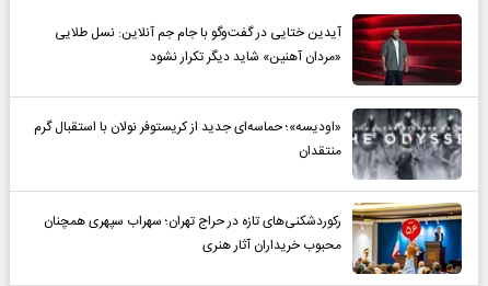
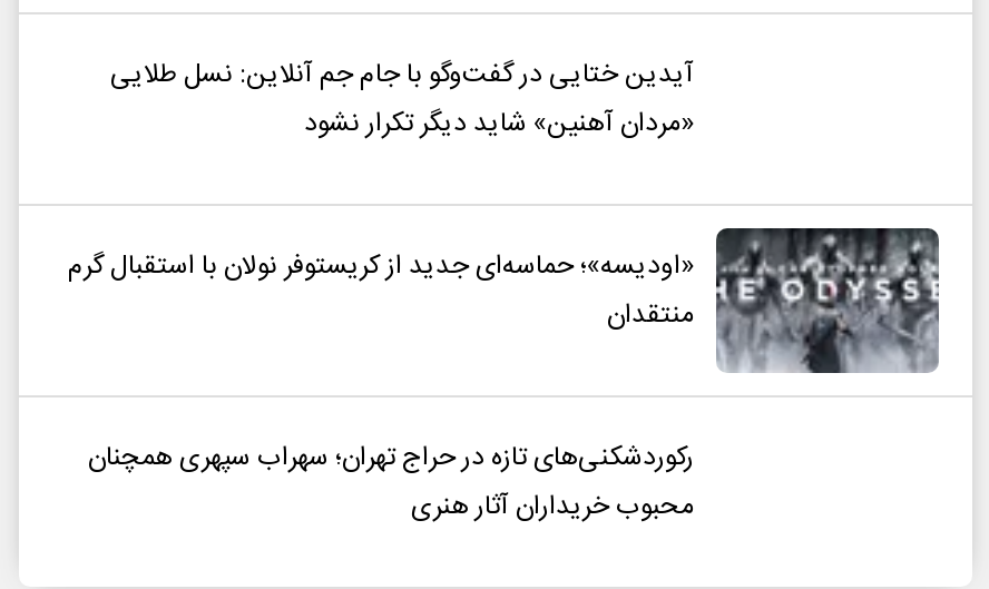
- [image]

- [image]
